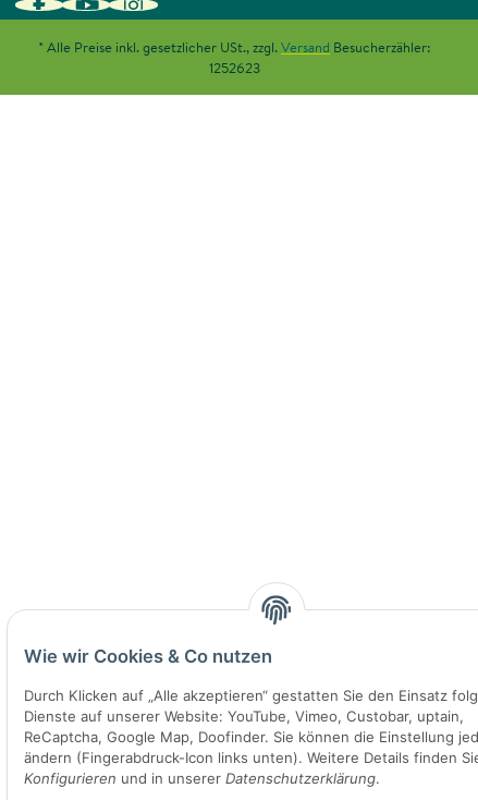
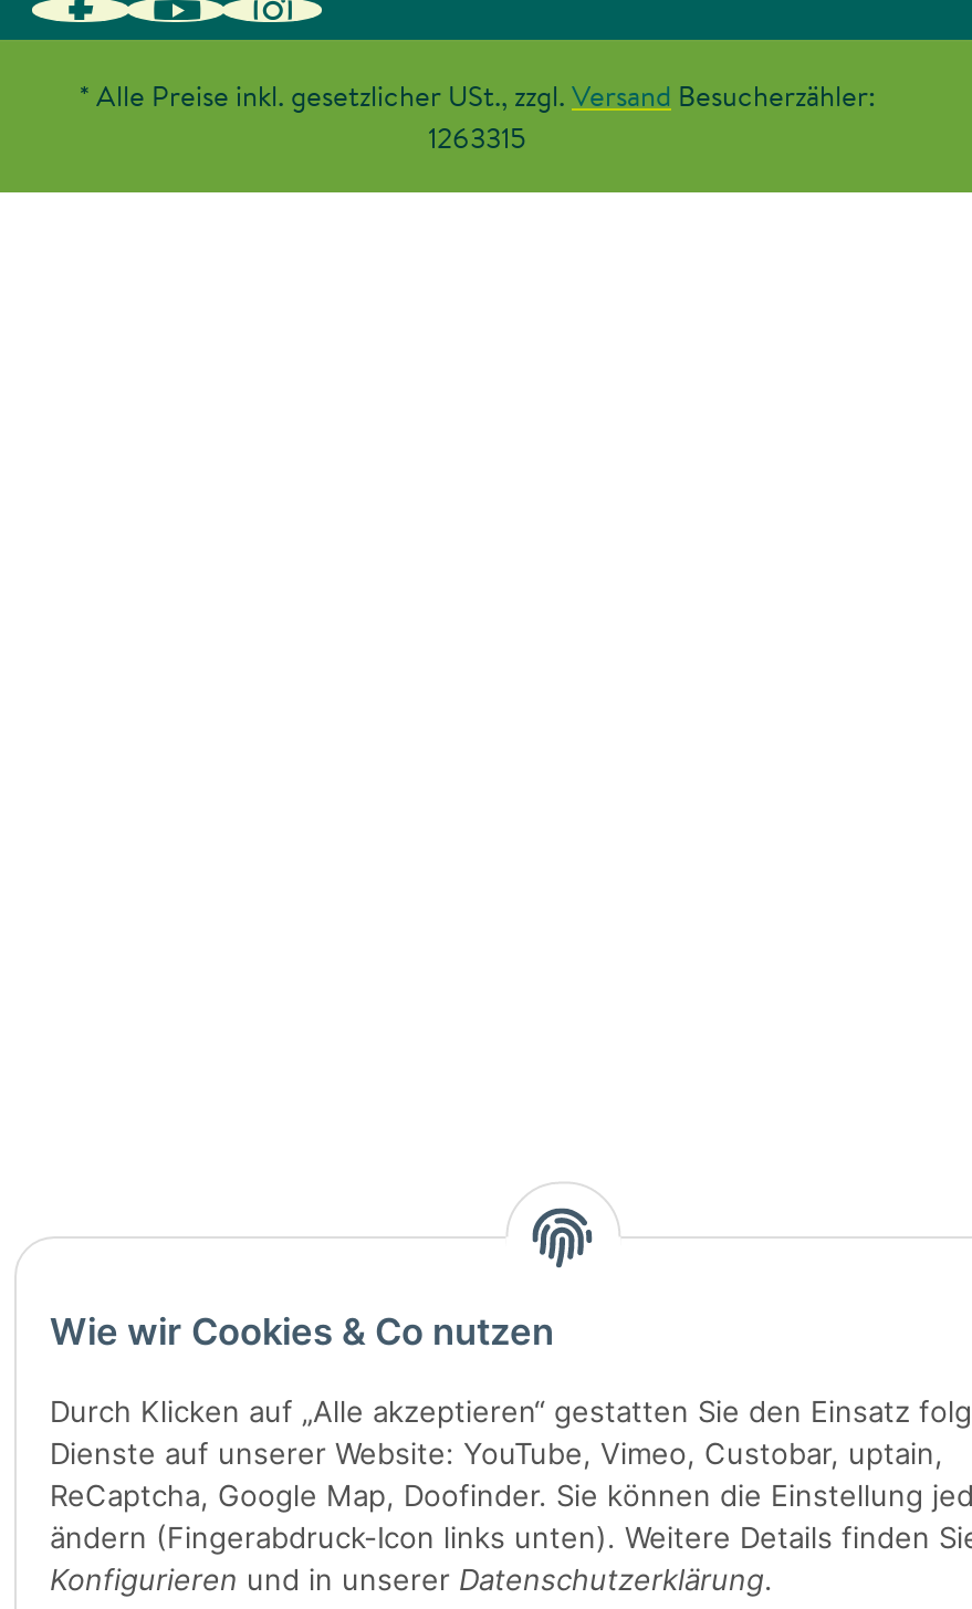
- 1252623
+ 1263315
